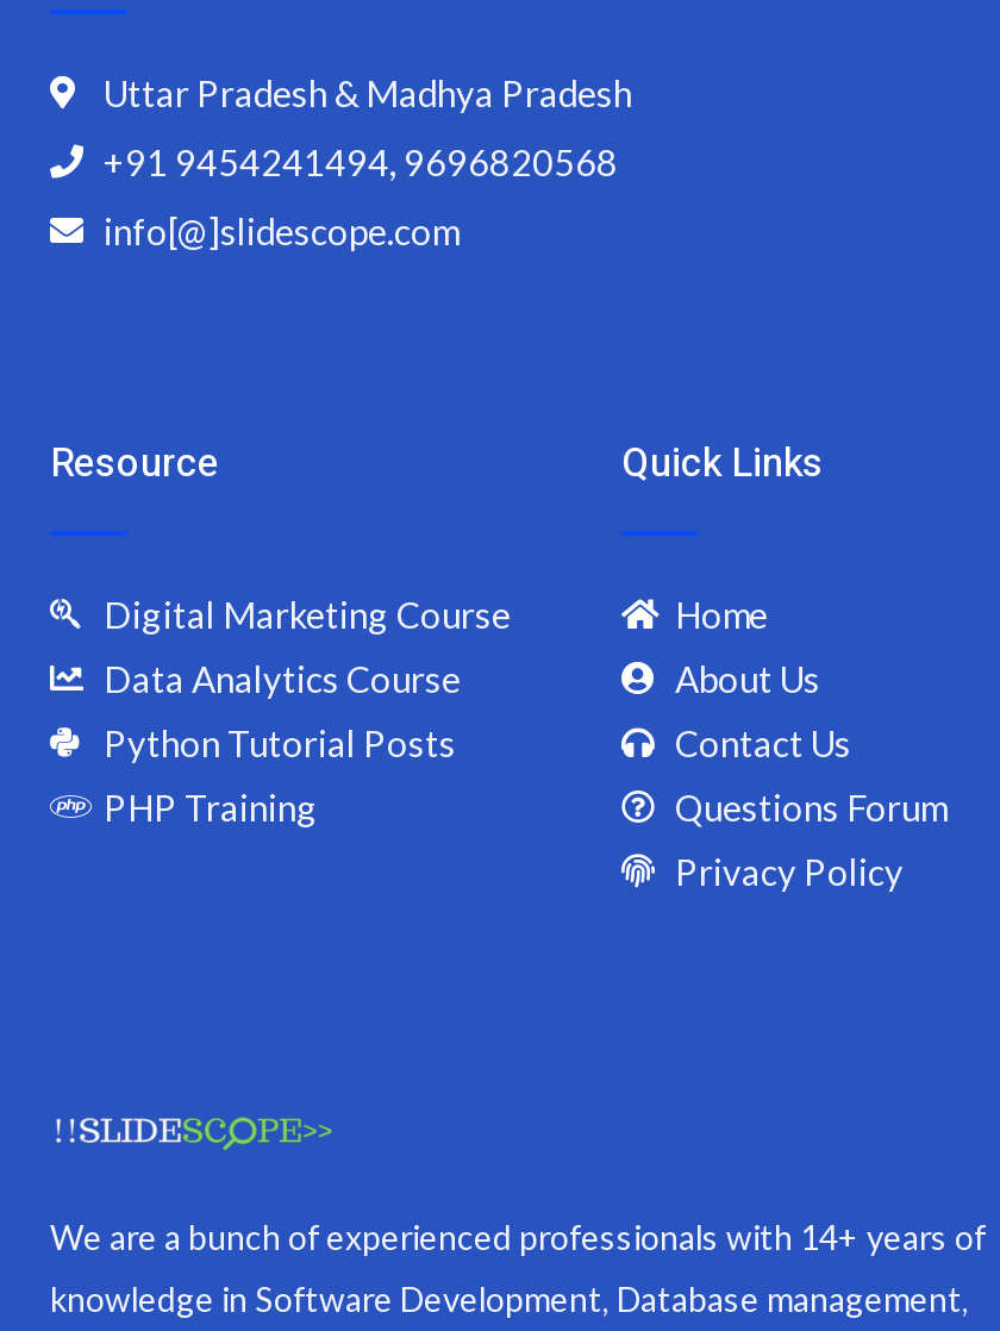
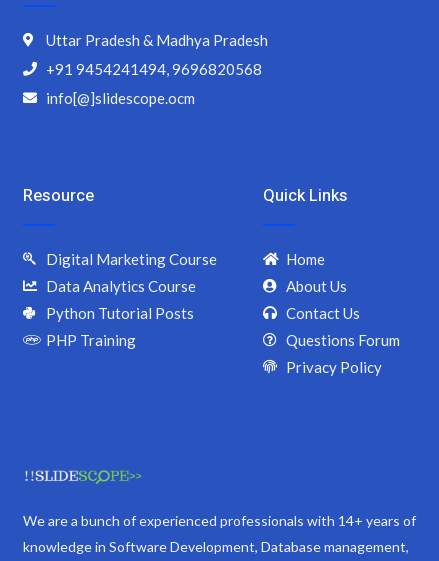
- info[@]slidescope.com
+ info[@]slidescope.ocm
